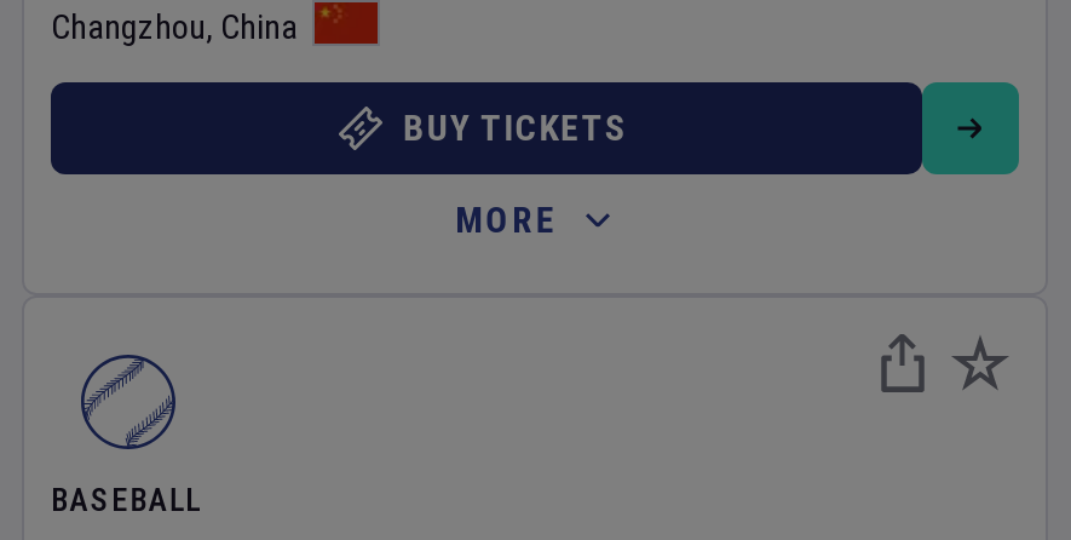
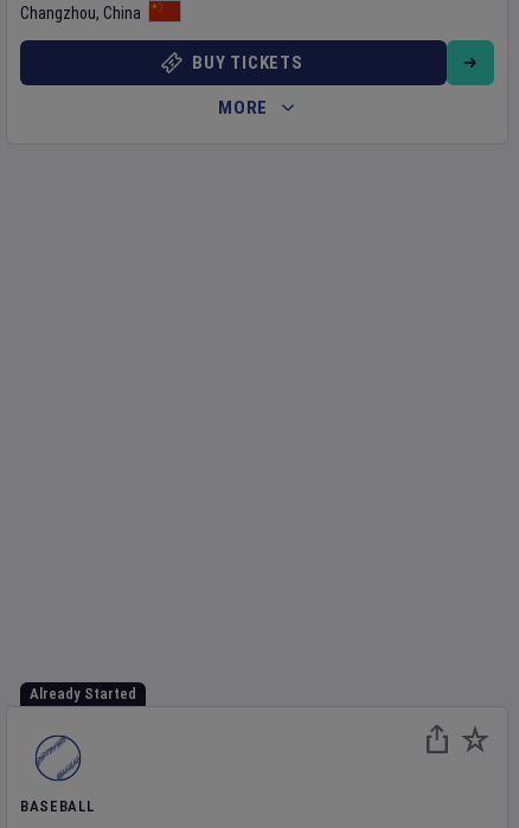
+ Already Started
